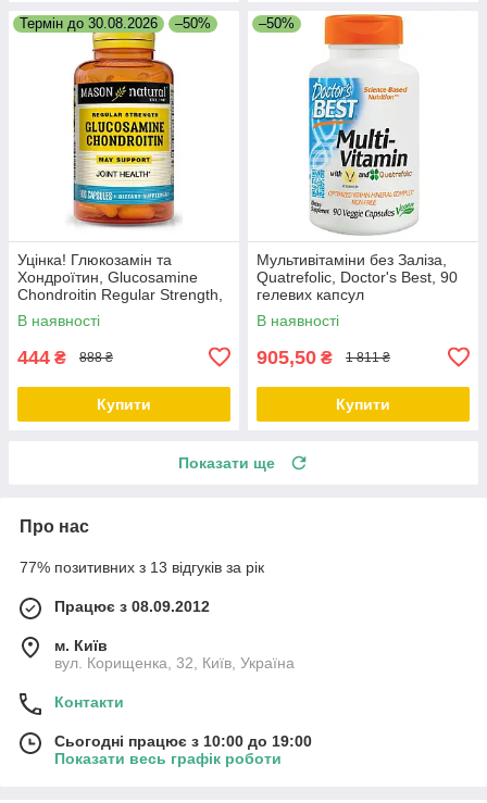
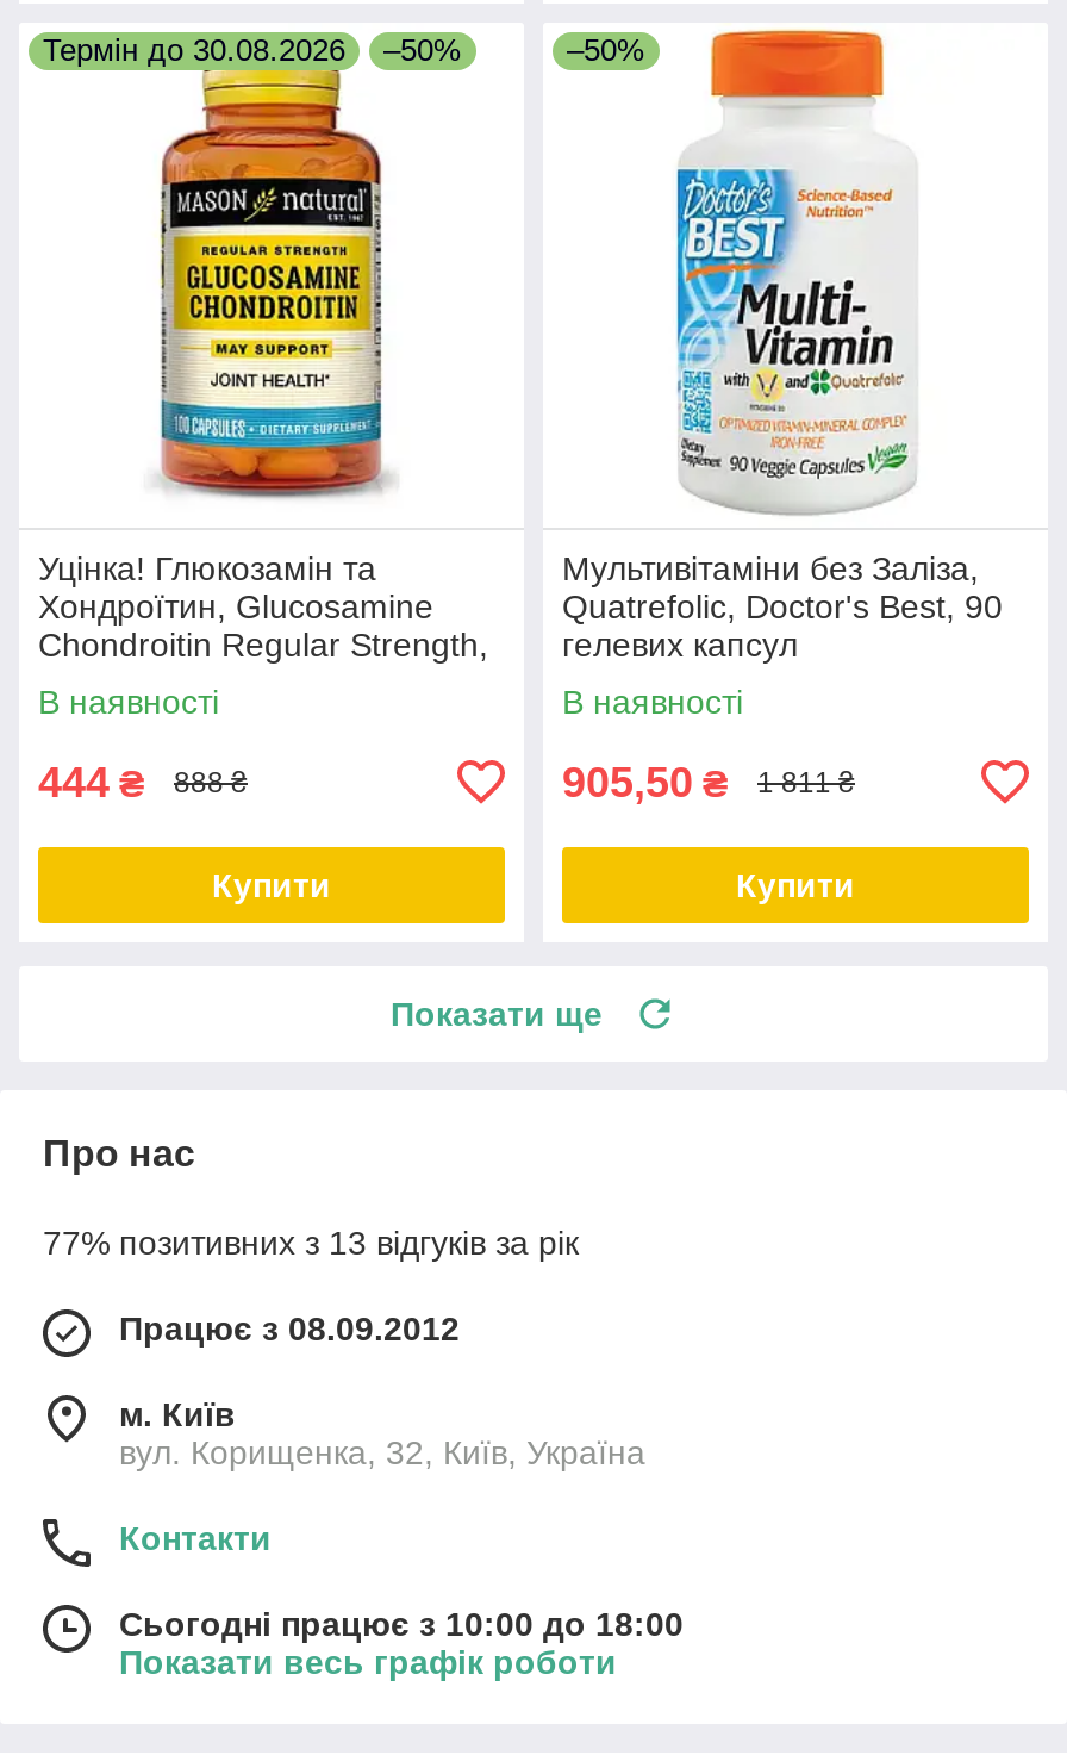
- Сьогодні працює з 10:00 до 19:00
+ Сьогодні працює з 10:00 до 18:00
